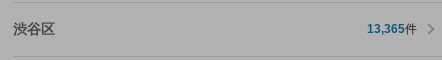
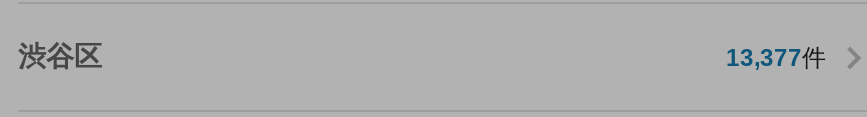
- 13,365件
+ 13,377件
